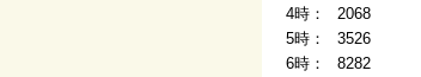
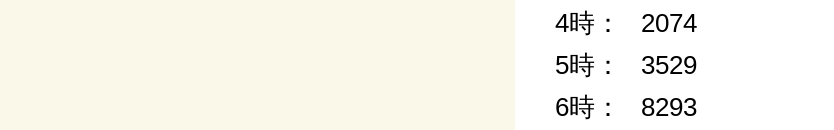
- 4時： 2068
+ 4時： 2074

- 5時： 3526
+ 5時： 3529

- 6時： 8282
+ 6時： 8293
